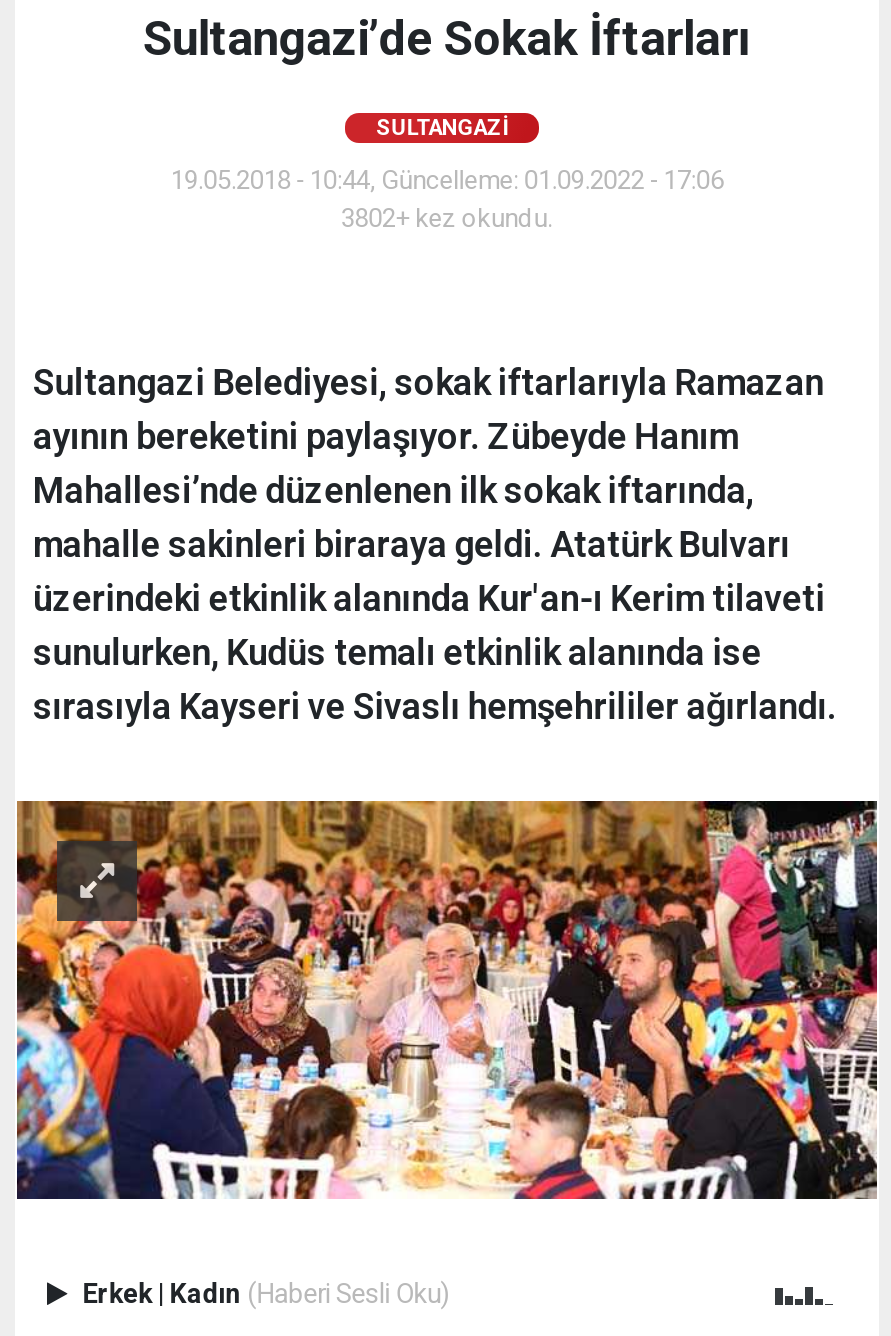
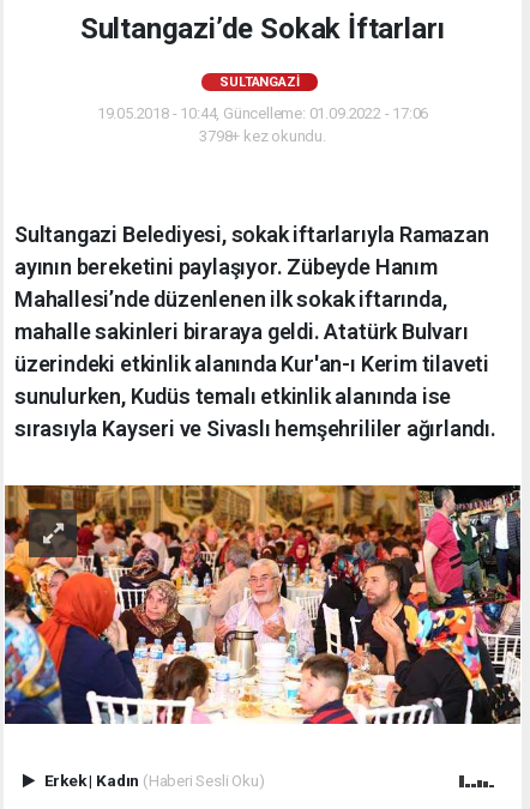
- 3802+ kez okundu.
+ 3798+ kez okundu.
